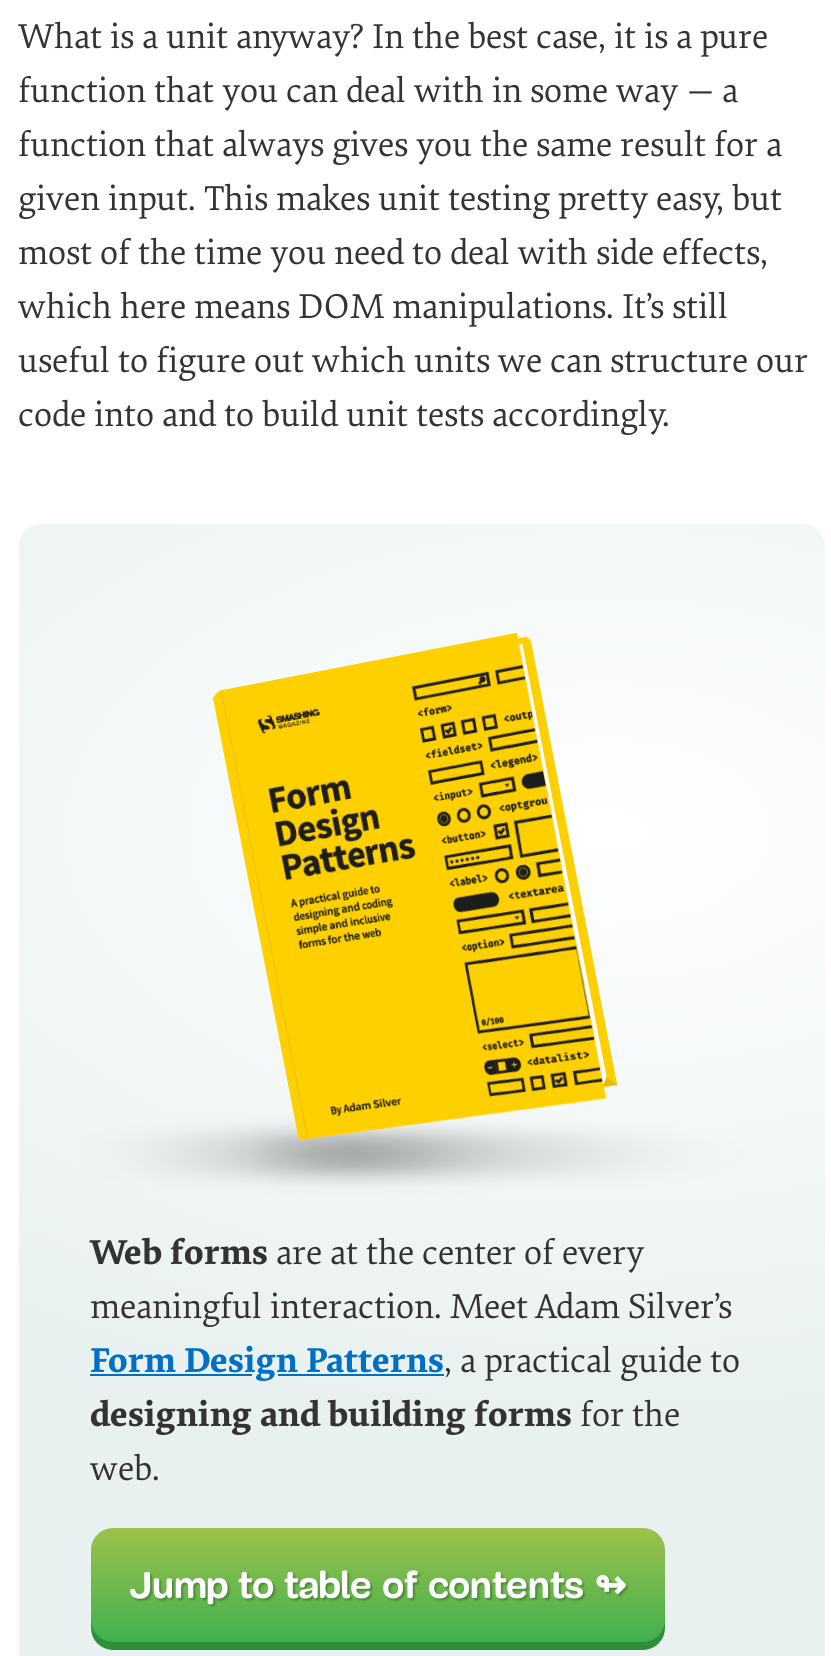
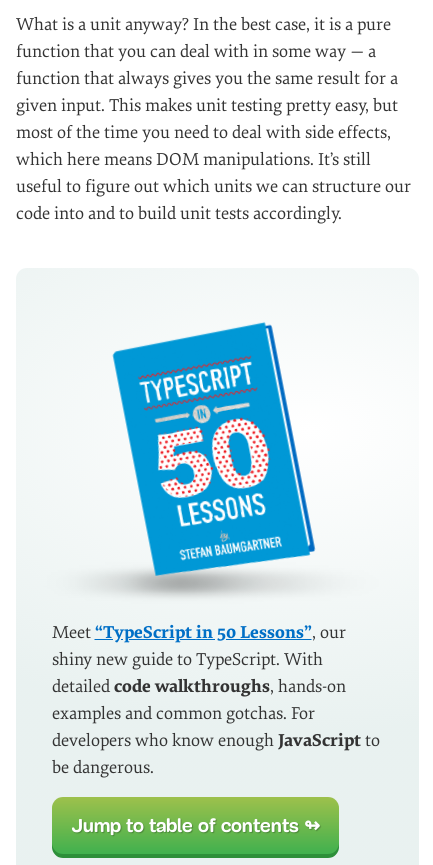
- [image]
+ [image]

- Web forms are at the center of every
- meaningful interaction. Meet Adam Silver’s
- Form Design Patterns, a practical guide to
- designing and building forms for the
- web.
+ Meet “TypeScript in 50 Lessons”, our
+ shiny new guide to TypeScript. With
+ detailed code walkthroughs, hands-on
+ examples and common gotchas. For
+ developers who know enough JavaScript to
+ be dangerous.
